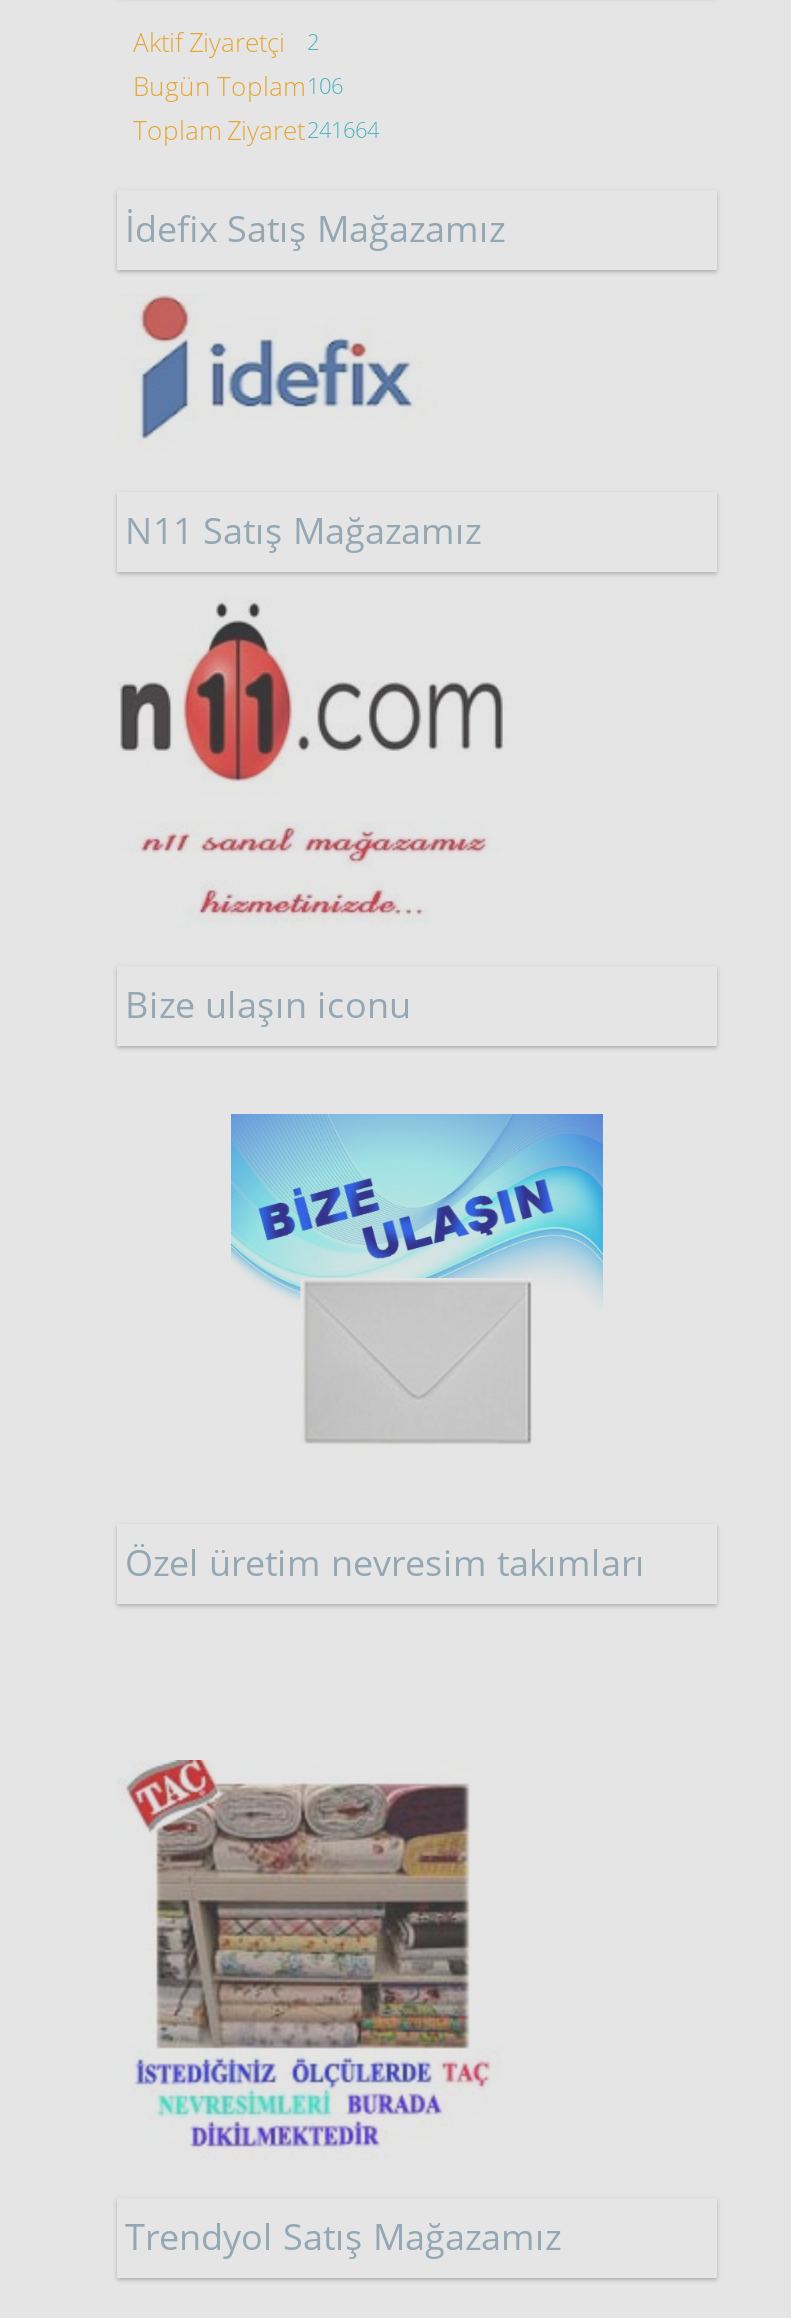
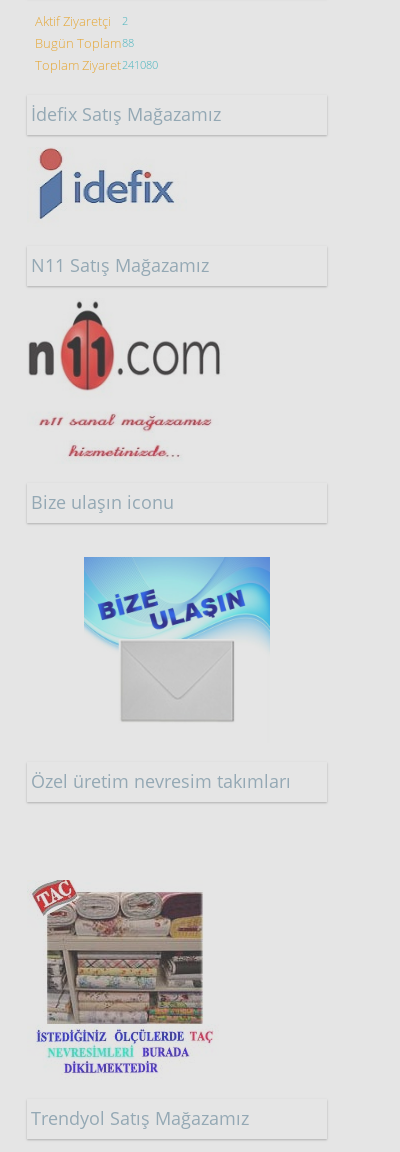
- Bugün Toplam106
+ Bugün Toplam88

- Toplam Ziyaret241664
+ Toplam Ziyaret241080
